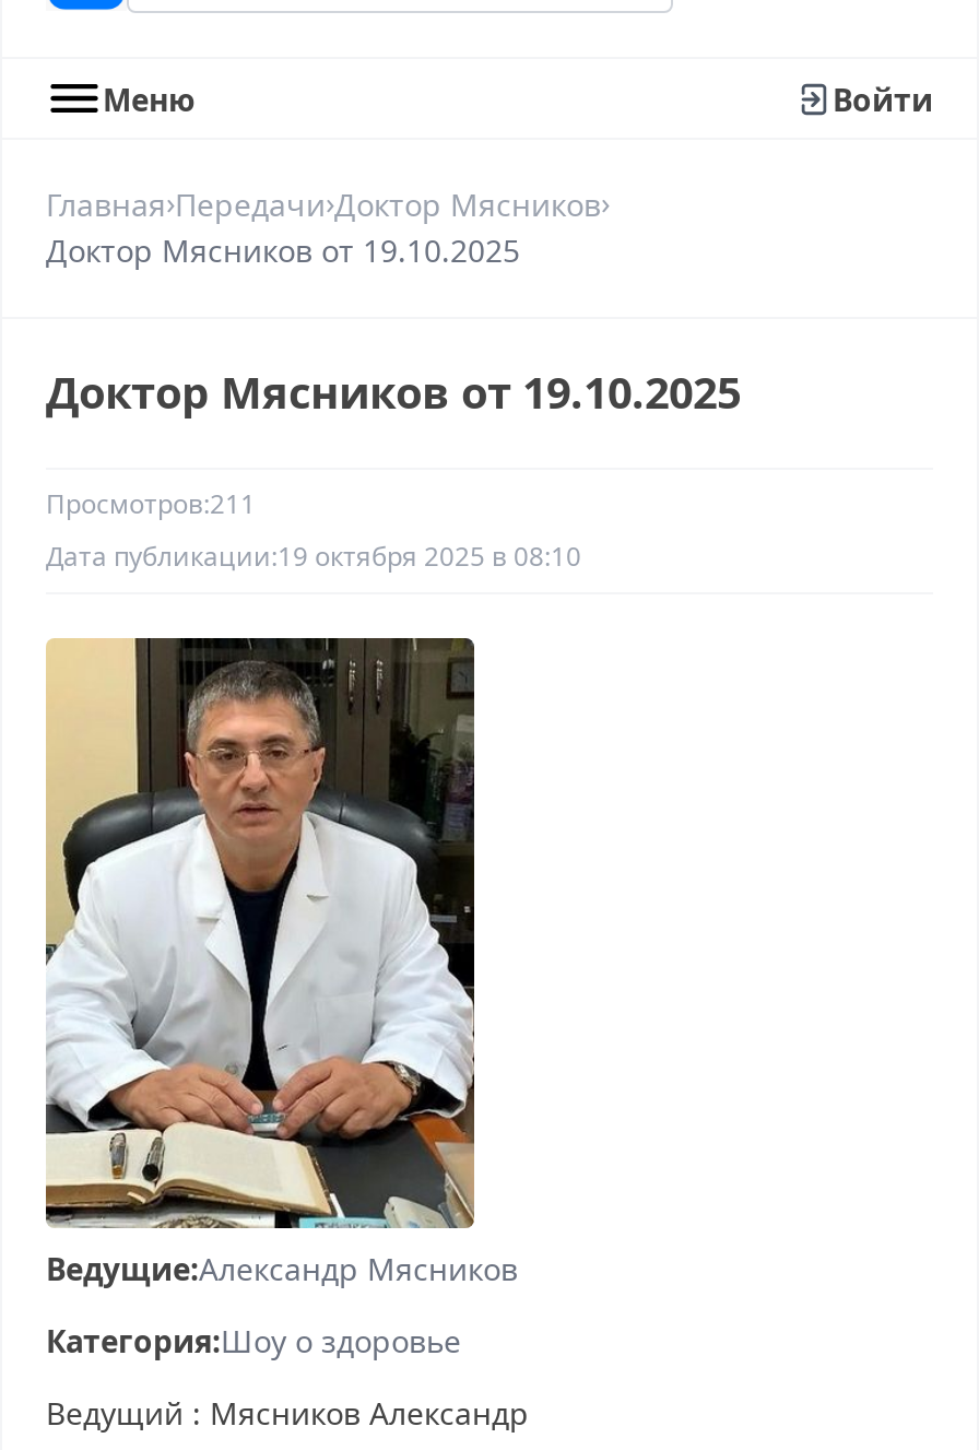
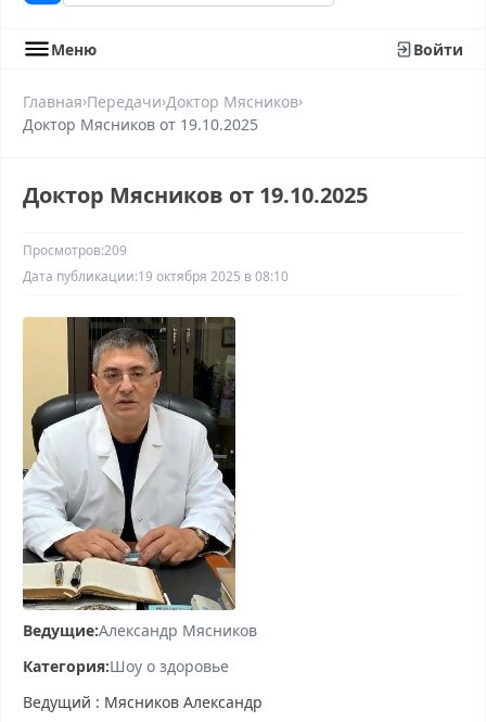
- Просмотров:211
+ Просмотров:209
